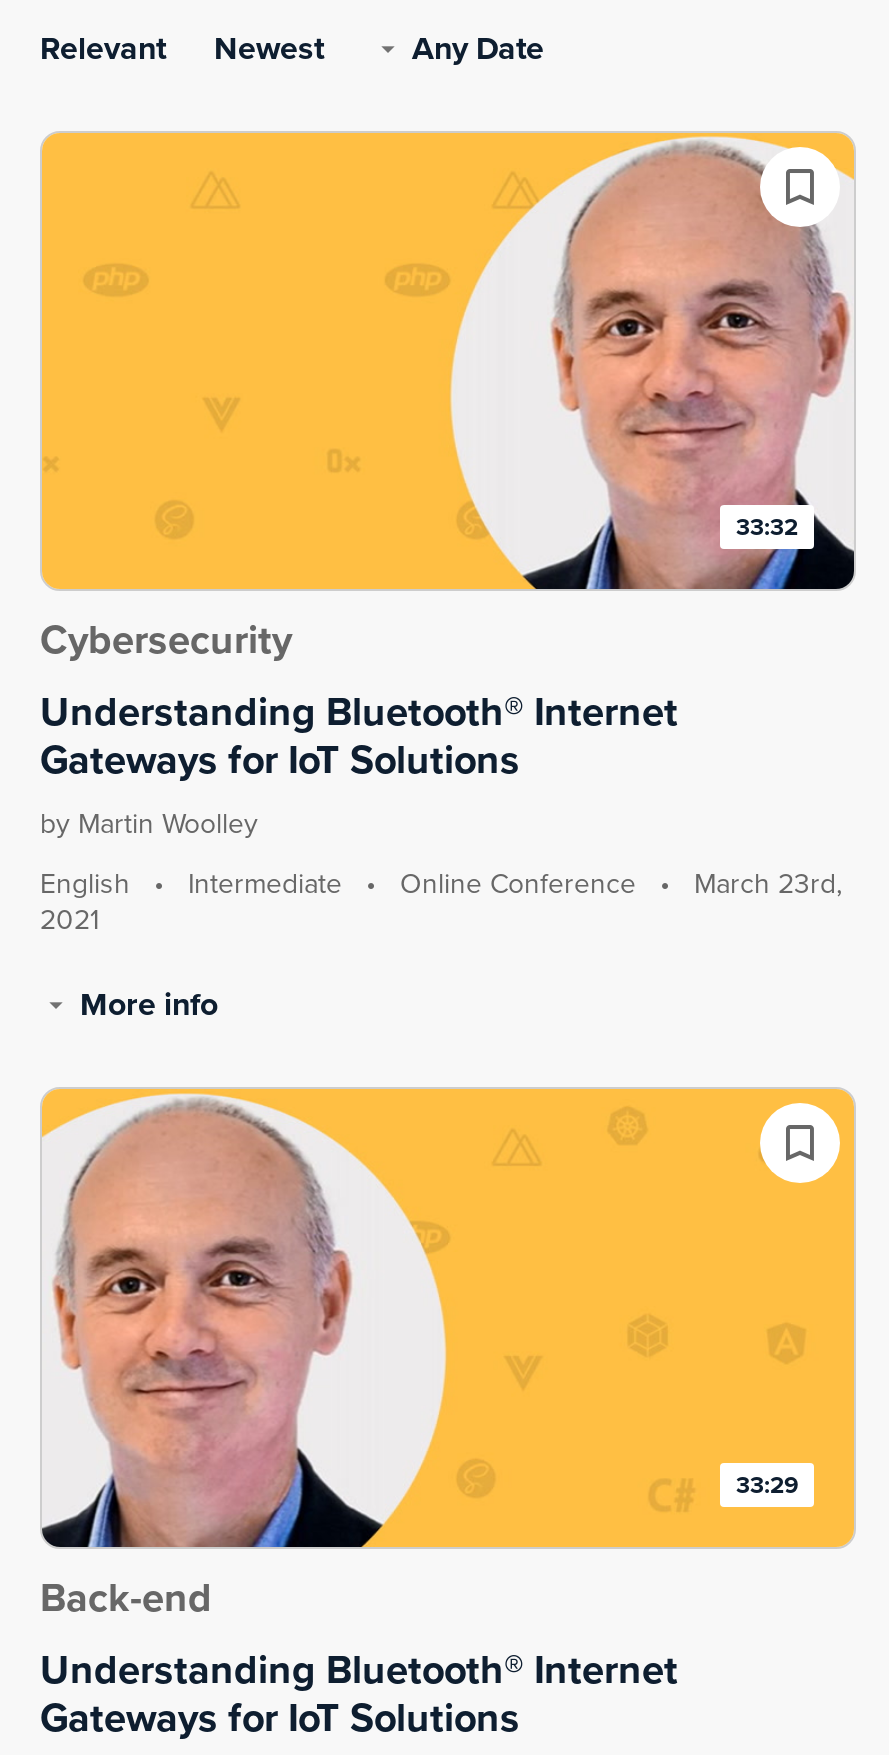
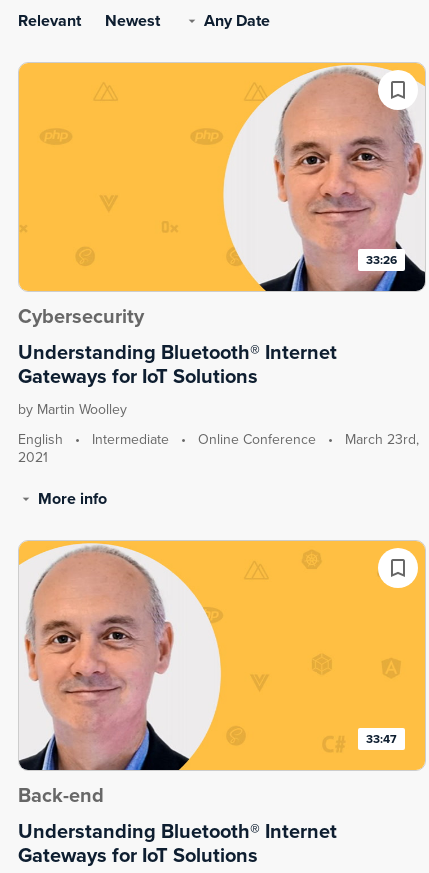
- 33:32
+ 33:26

- 33:29
+ 33:47
